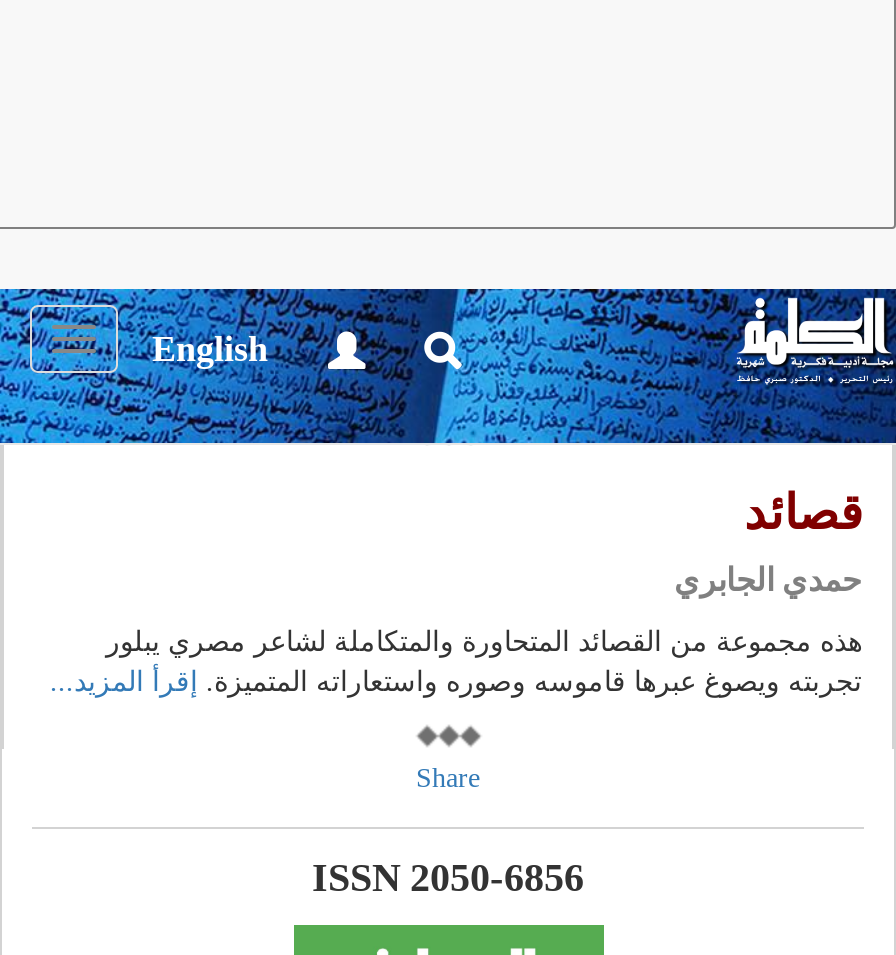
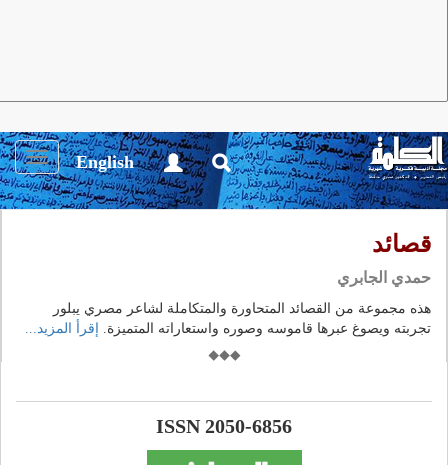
- Share
